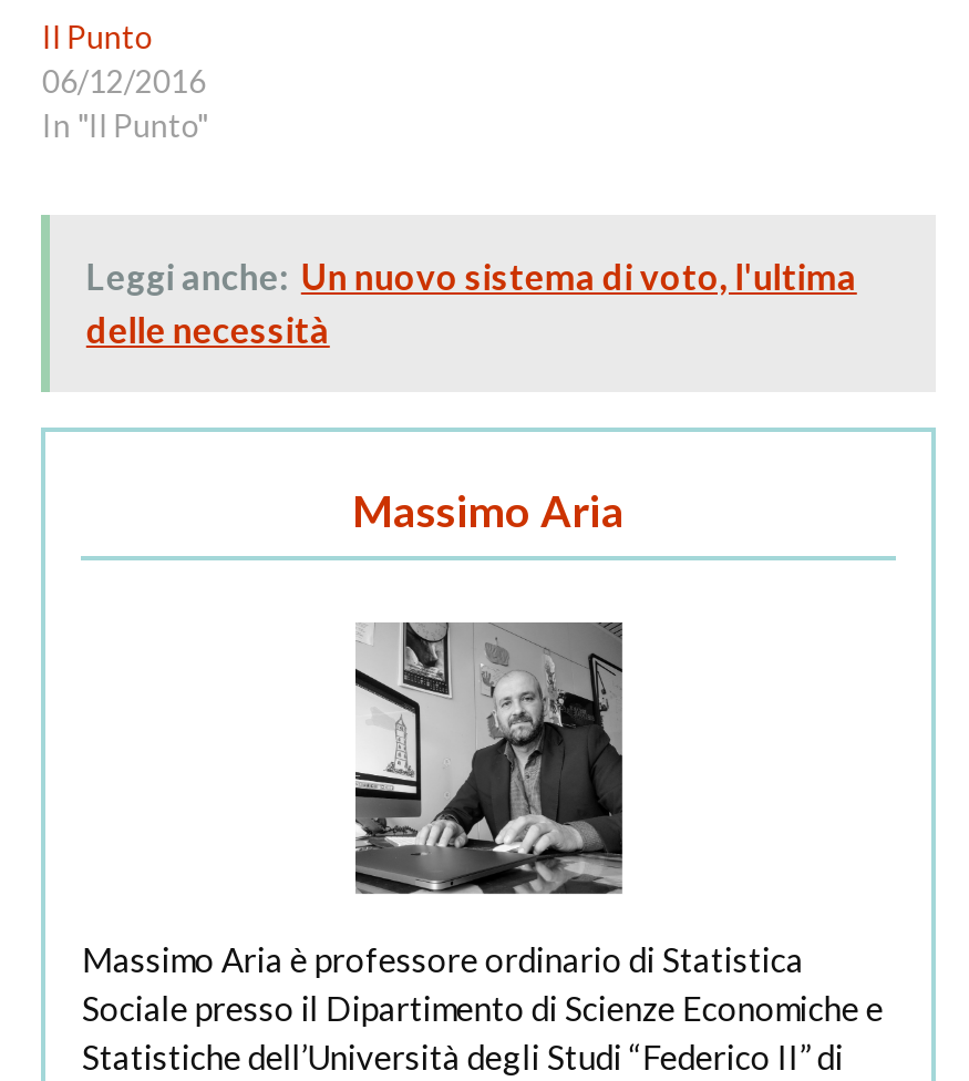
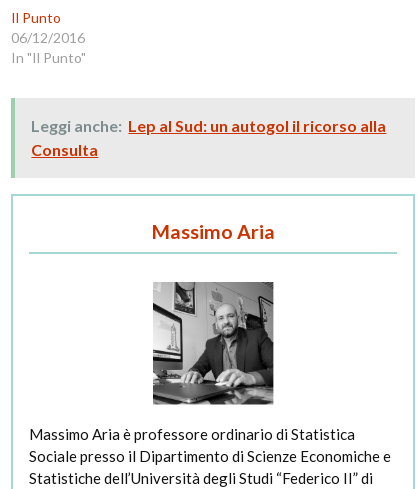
- Leggi anche: Un nuovo sistema di voto, l'ultima
- delle necessità
+ Leggi anche: Lep al Sud: un autogol il ricorso alla
+ Consulta
